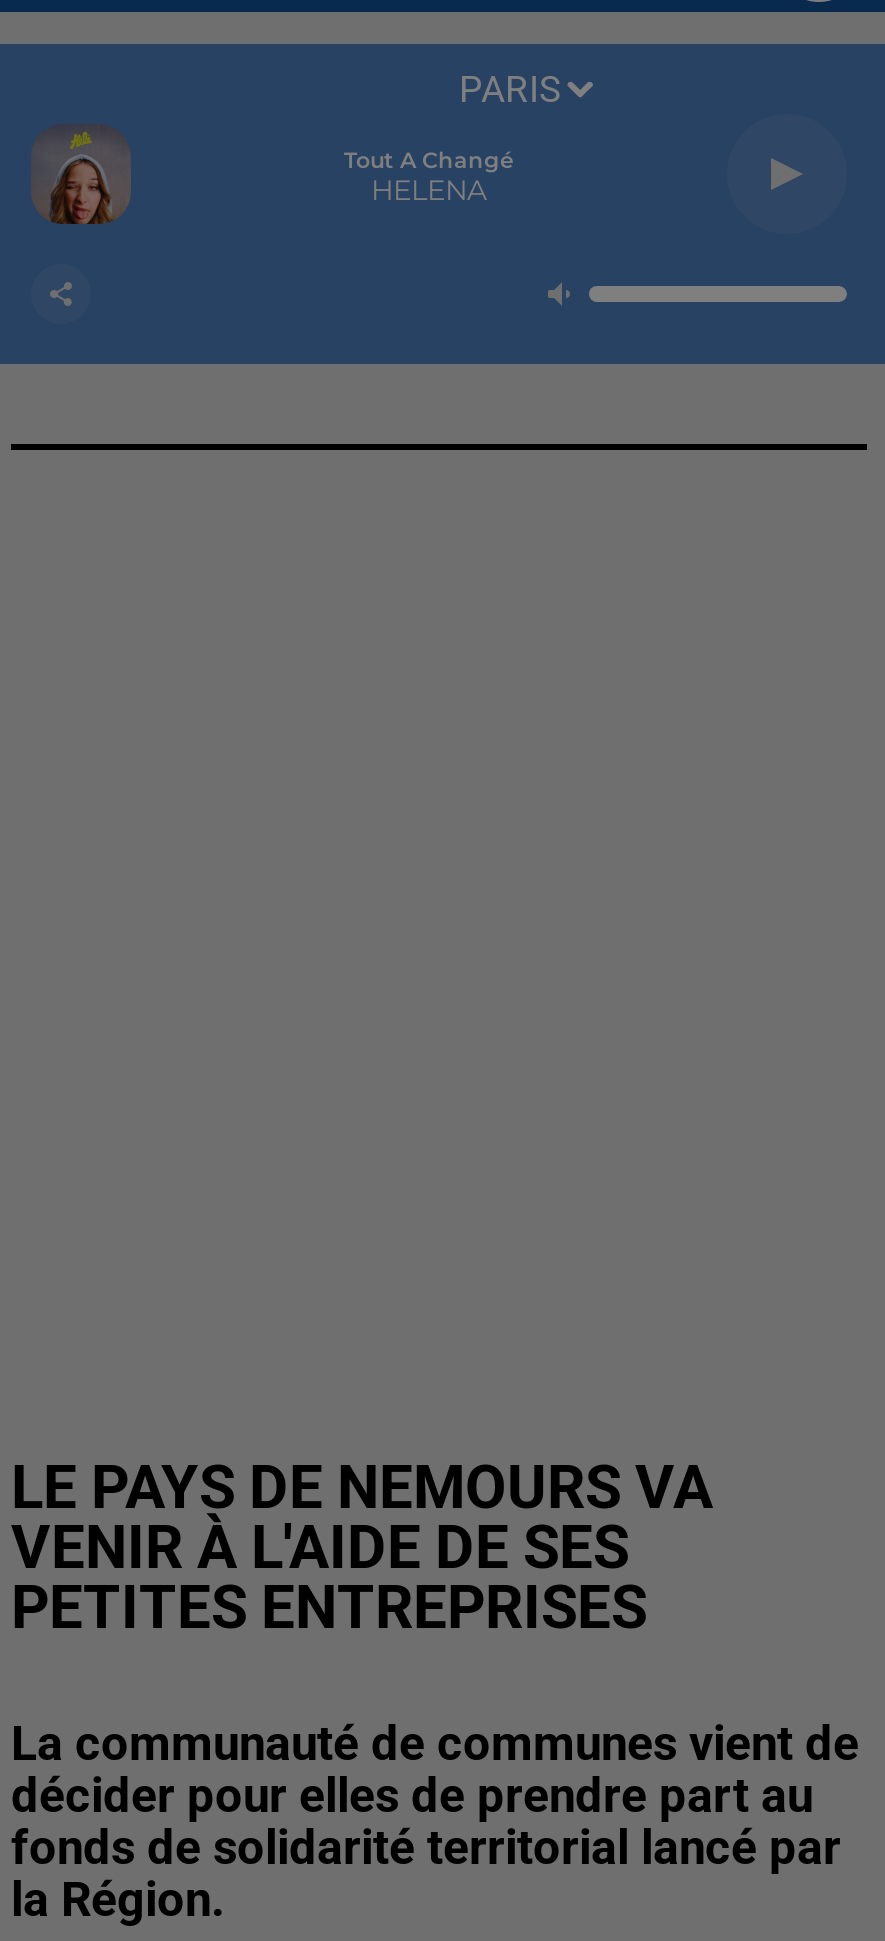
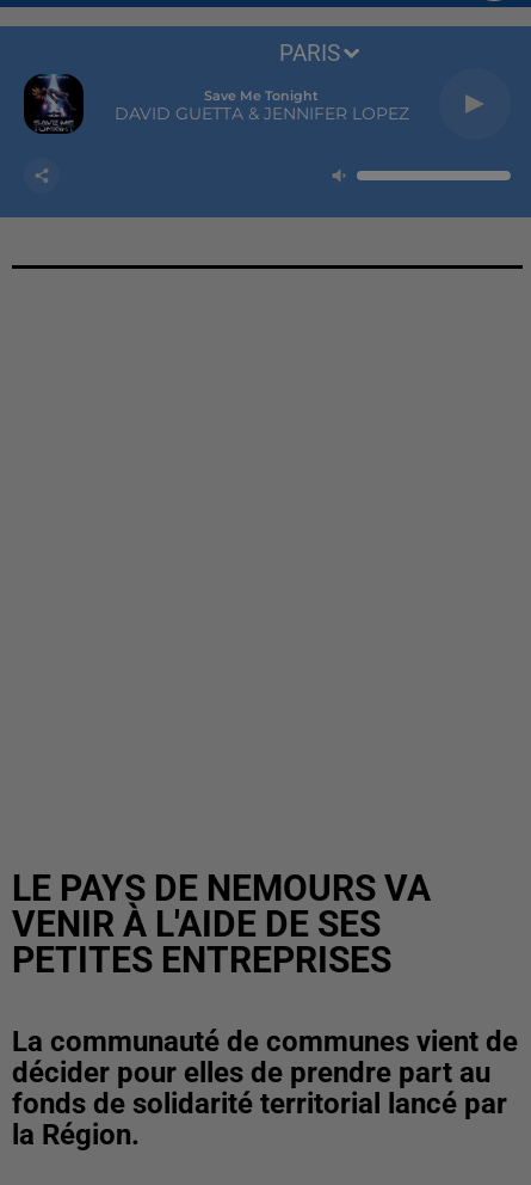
- [image]
+ [image]

- Tout A Changé
- HELENA
+ Save Me Tonight
+ DAVID GUETTA & JENNIFER LOPEZ
